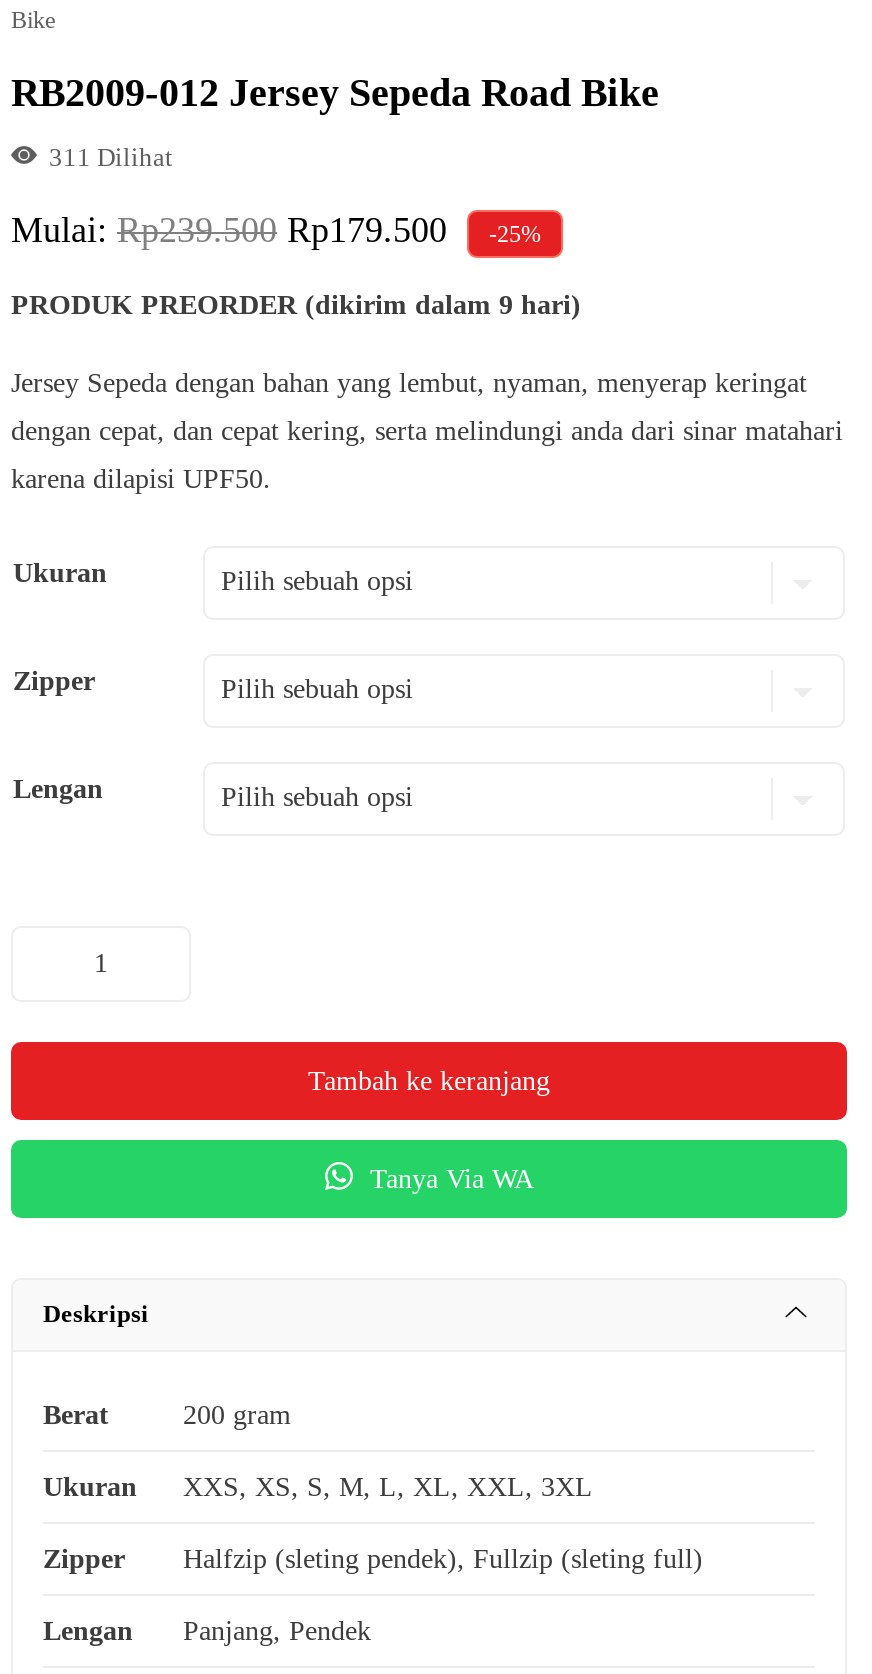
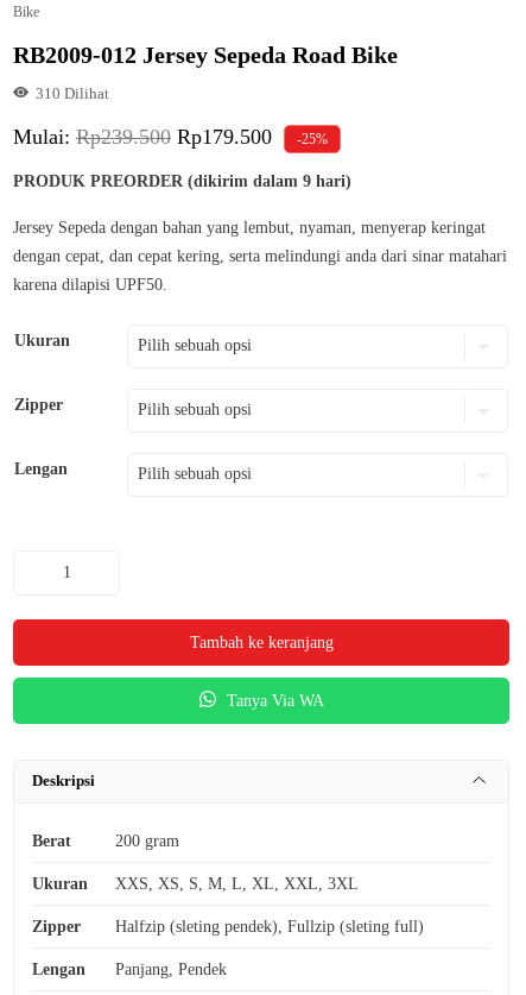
- 311 Dilihat
+ 310 Dilihat
